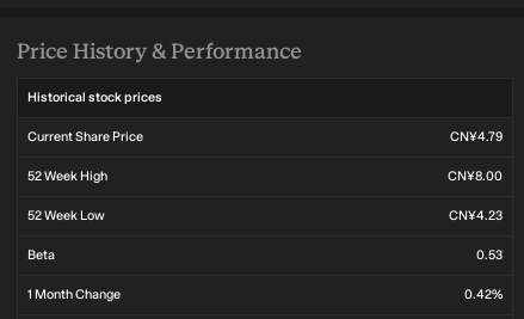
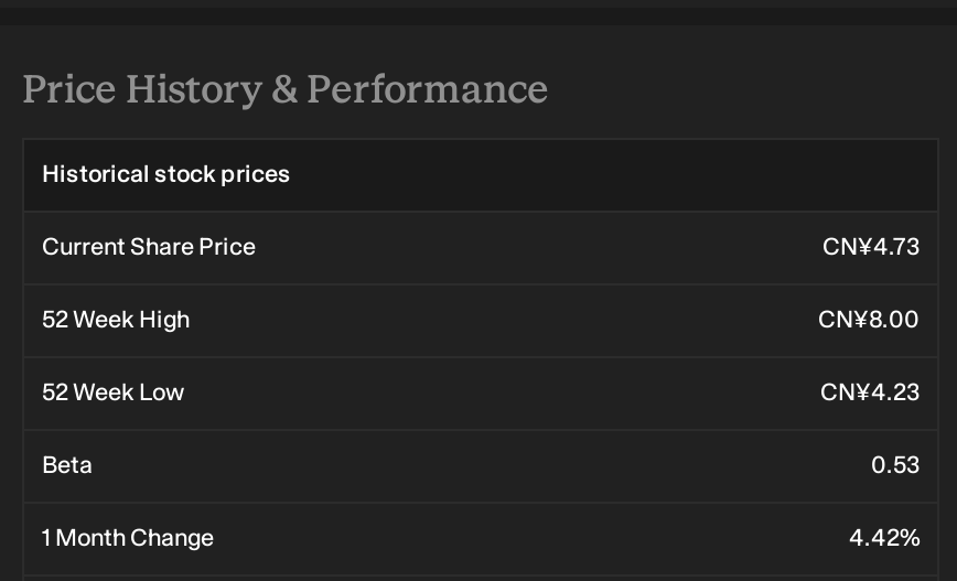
- CN¥4.79
+ CN¥4.73

- 0.42%
+ 4.42%
